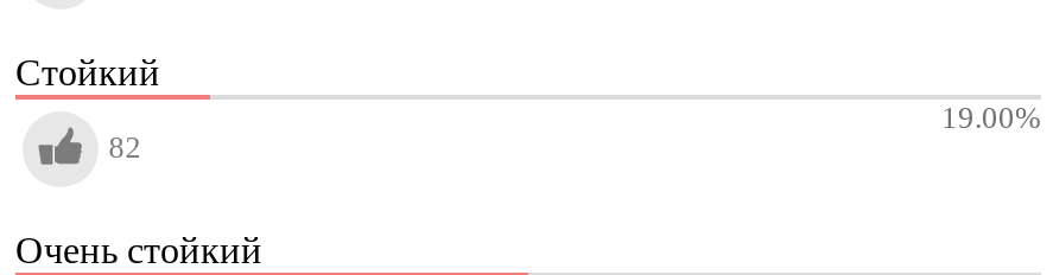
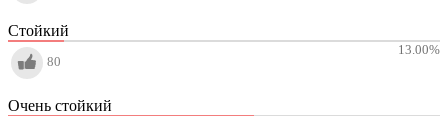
- 19.00%
+ 13.00%

- 82
+ 80
